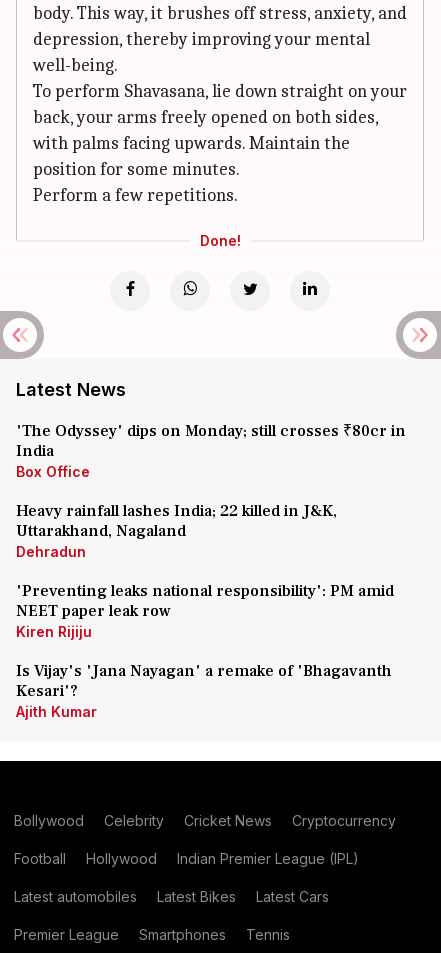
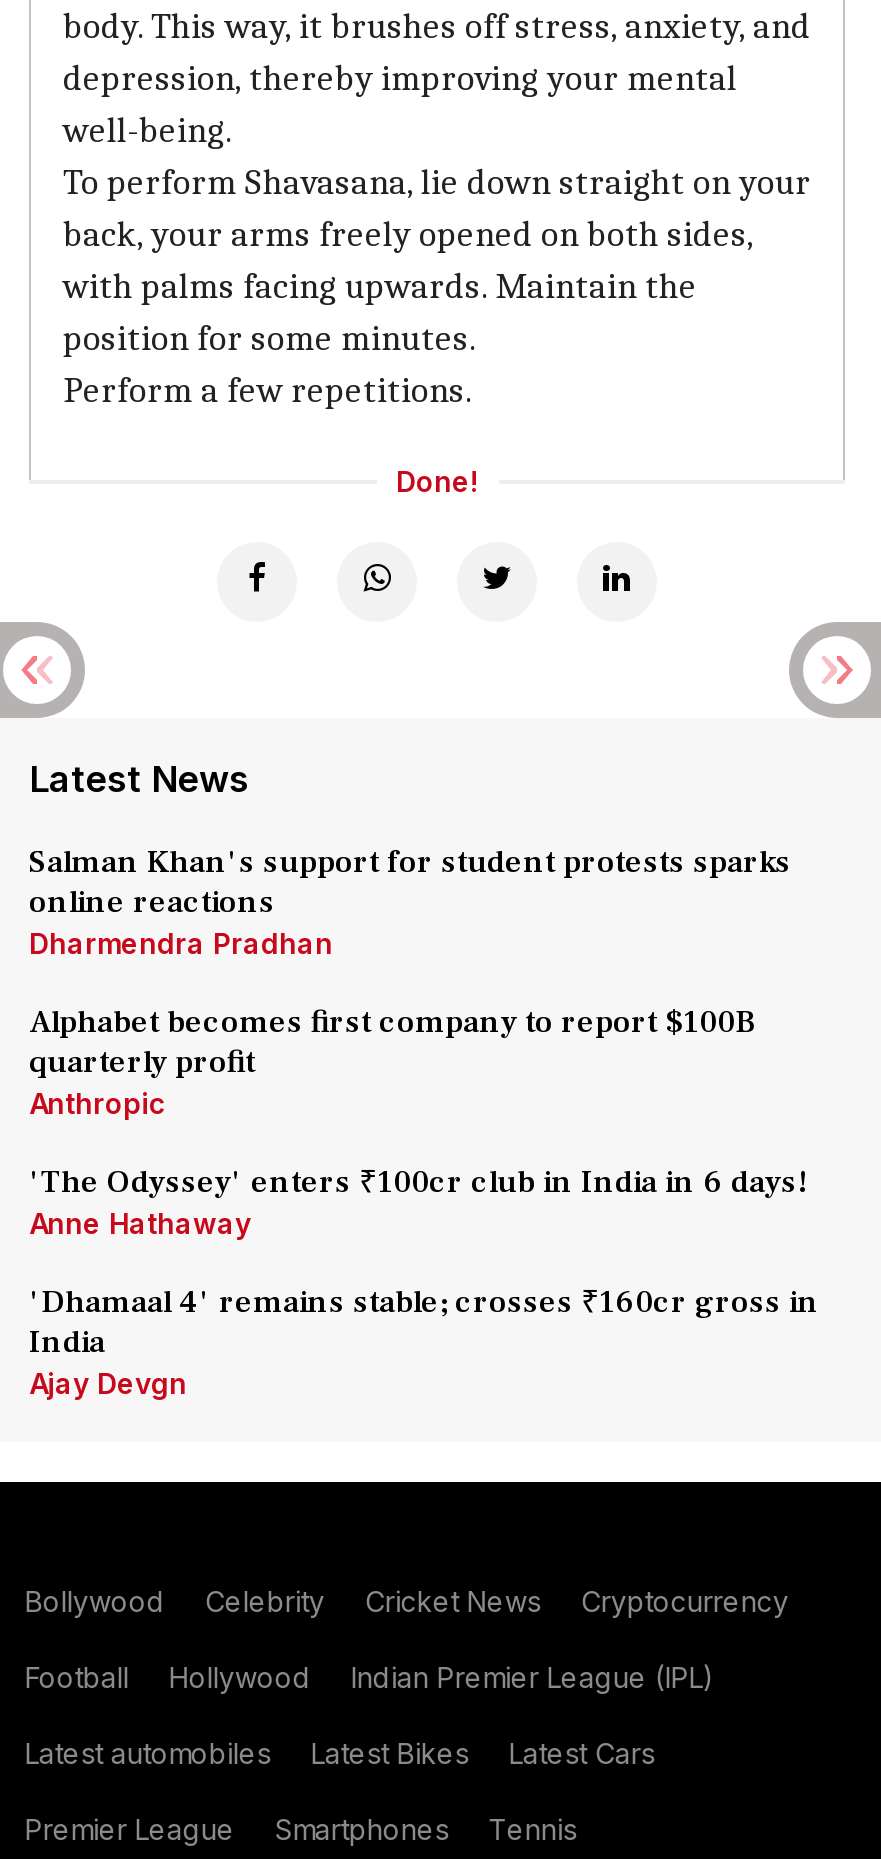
- 'The Odyssey' dips on Monday; still crosses ₹80cr in
+ Salman Khan's support for student protests sparks
+ online reactions
+ Dharmendra Pradhan
+ Alphabet becomes first company to report $100B
+ quarterly profit
+ Anthropic
+ 'The Odyssey' enters ₹100cr club in India in 6 days!
+ Anne Hathaway
+ 'Dhamaal 4' remains stable; crosses ₹160cr gross in

moved down: India

- Box Office
- Heavy rainfall lashes India; 22 killed in J&K,
- Uttarakhand, Nagaland
- Dehradun
- 'Preventing leaks national responsibility': PM amid
- NEET paper leak row
- Kiren Rijiju
- Is Vijay's 'Jana Nayagan' a remake of 'Bhagavanth
- Kesari'?
- Ajith Kumar
+ Ajay Devgn
